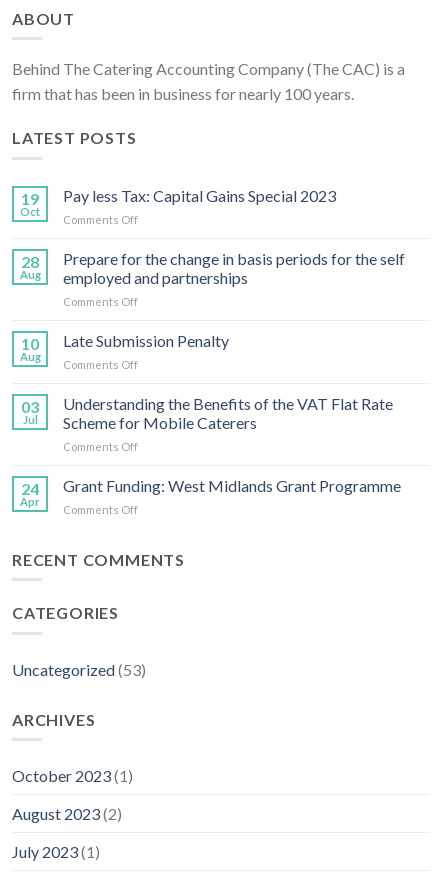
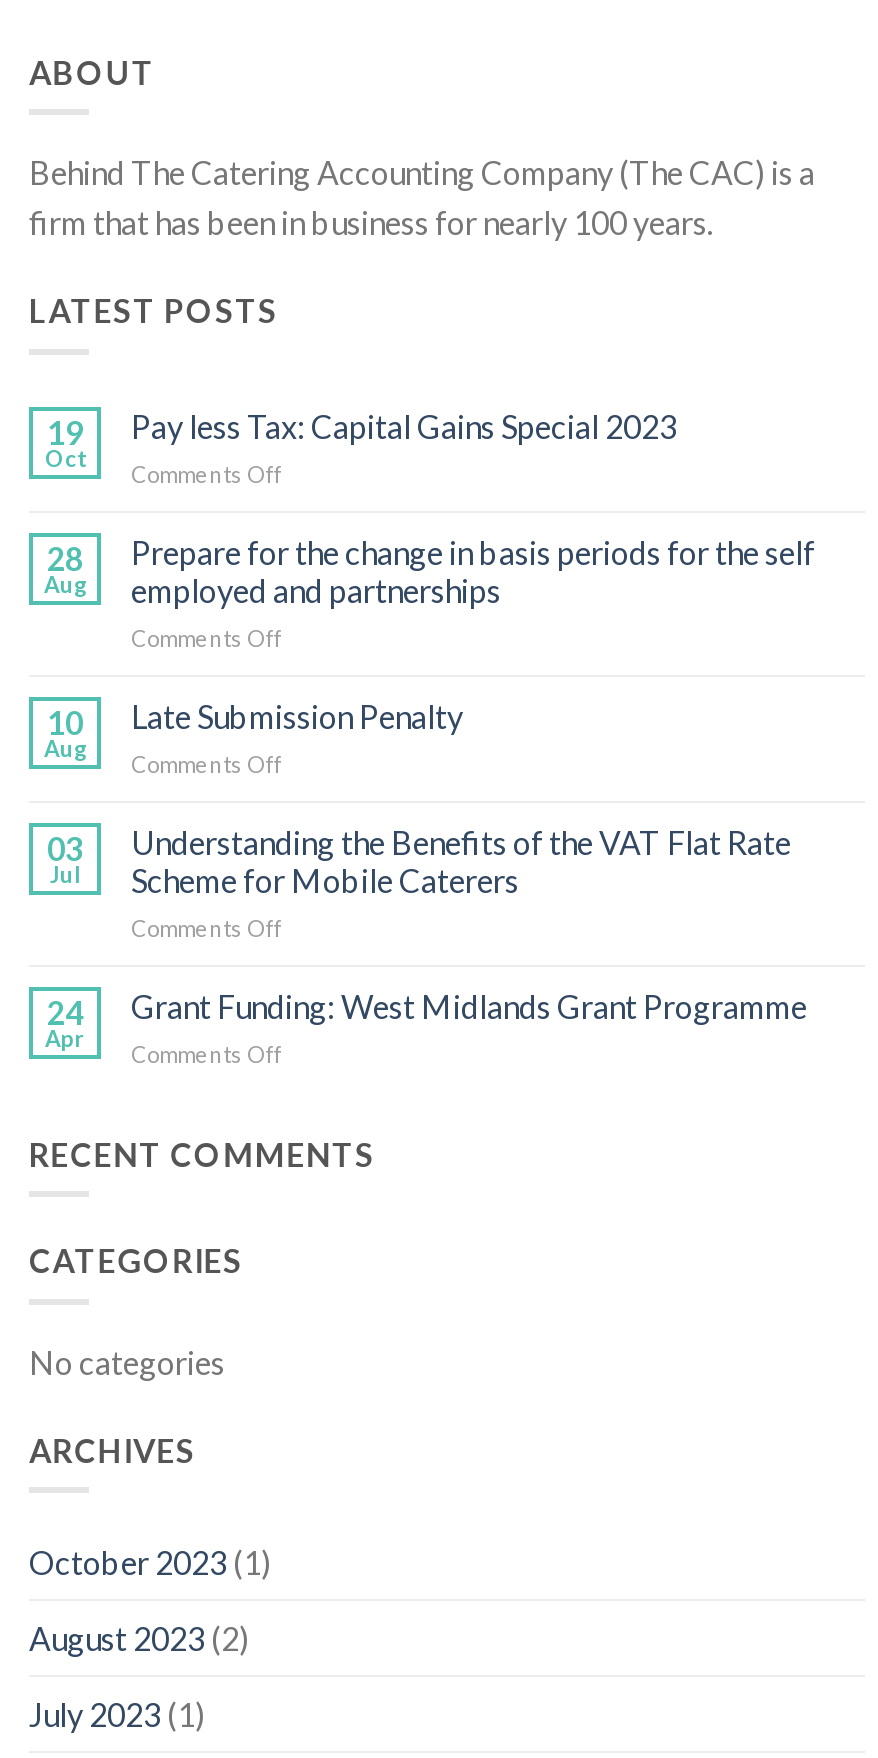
- Uncategorized (53)
+ No categories
